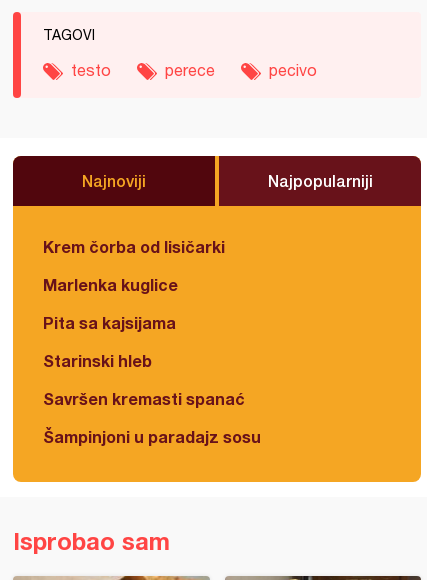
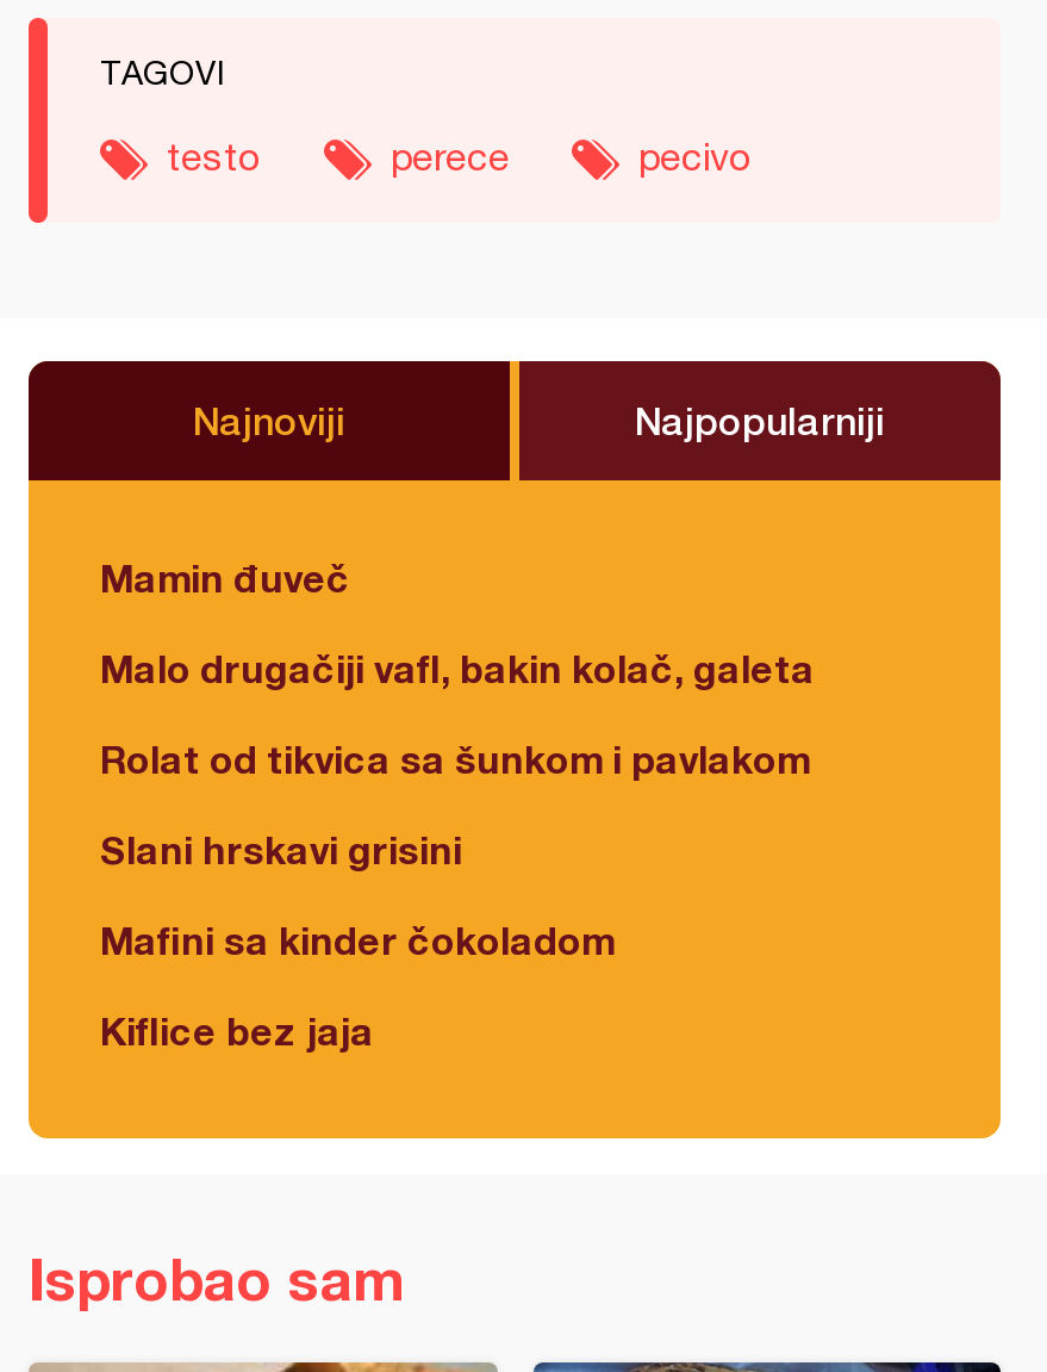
- Krem čorba od lisičarki
+ Mamin đuveč

- Marlenka kuglice
+ Malo drugačiji vafl, bakin kolač, galeta

- Pita sa kajsijama
+ Rolat od tikvica sa šunkom i pavlakom

- Starinski hleb
+ Slani hrskavi grisini

- Savršen kremasti spanać
+ Mafini sa kinder čokoladom

- Šampinjoni u paradajz sosu
+ Kiflice bez jaja
